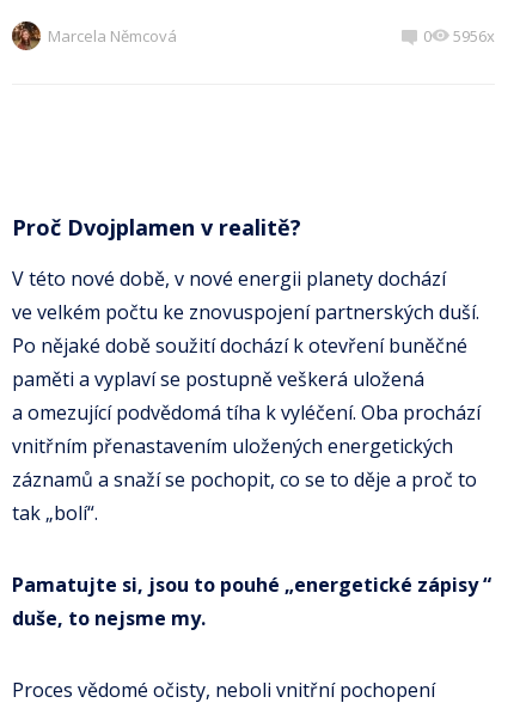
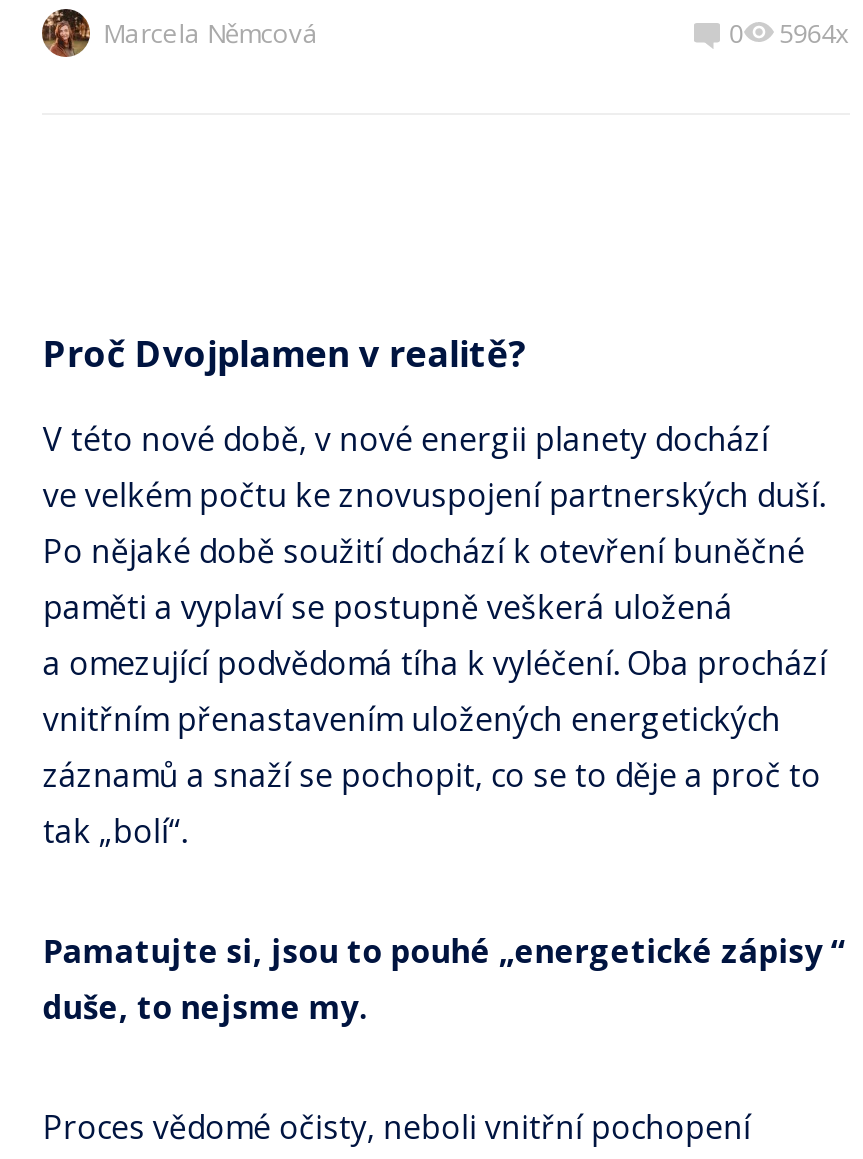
- 5956x
+ 5964x
